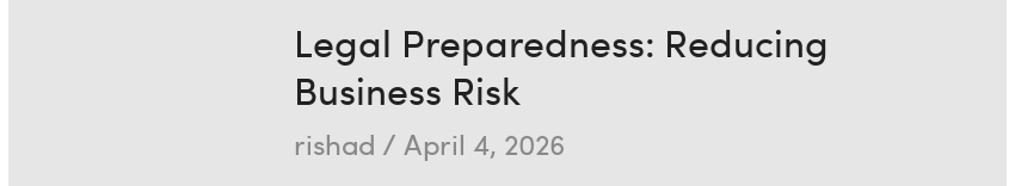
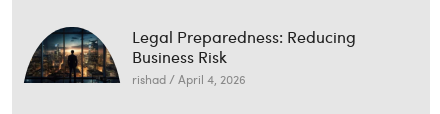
+ [image]
